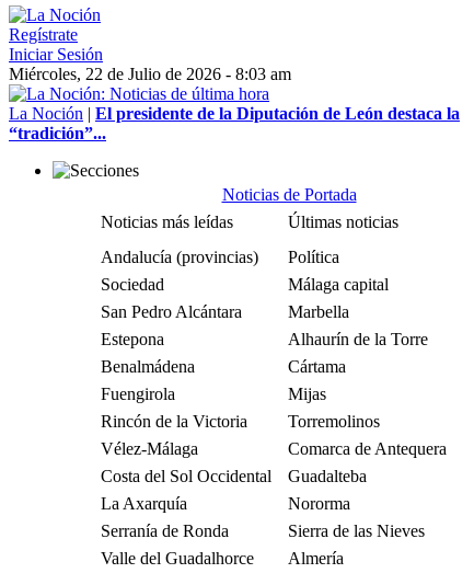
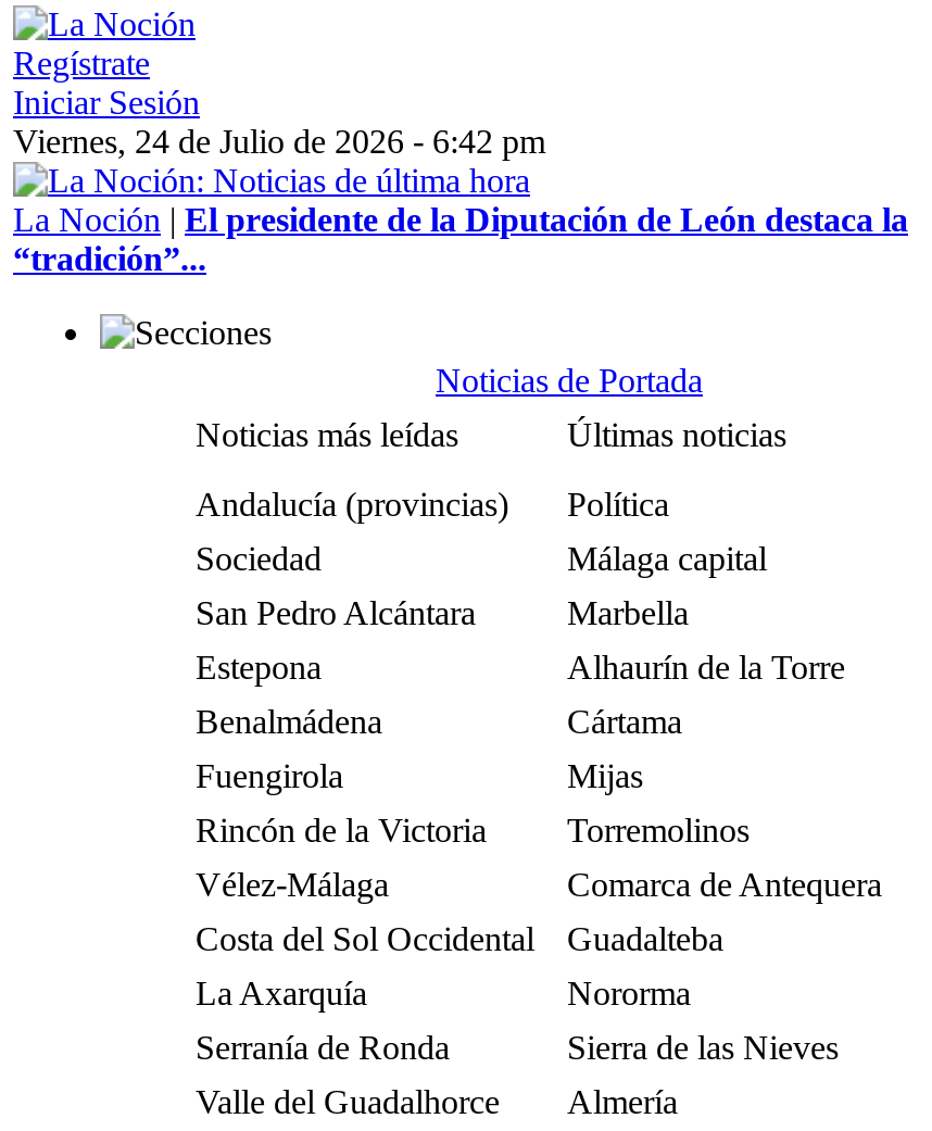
- Miércoles, 22 de Julio de 2026 - 8:03 am
+ Viernes, 24 de Julio de 2026 - 6:42 pm
